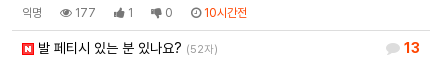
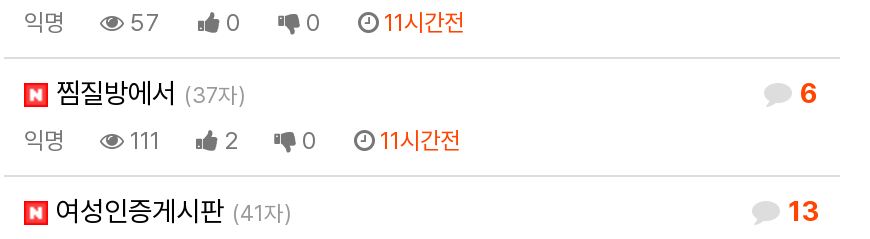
- 177
- 1
+ 57

- 10시간전
+ 0
+ 11시간전
+ 6
+ 찜질방에서 (37자)
+ 익명
+ 111
+ 2
+ 0
+ 11시간전

- 발 페티시 있는 분 있나요? (52자)
+ 여성인증게시판 (41자)
